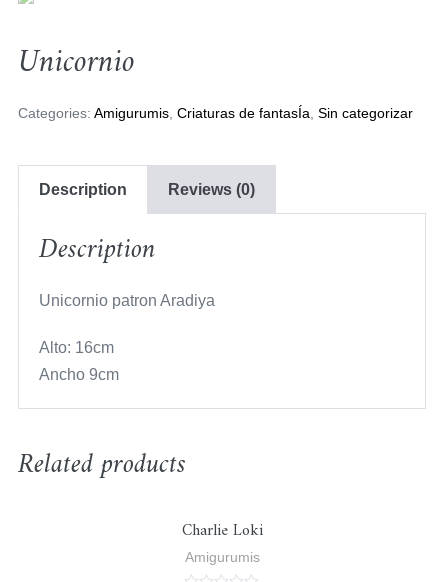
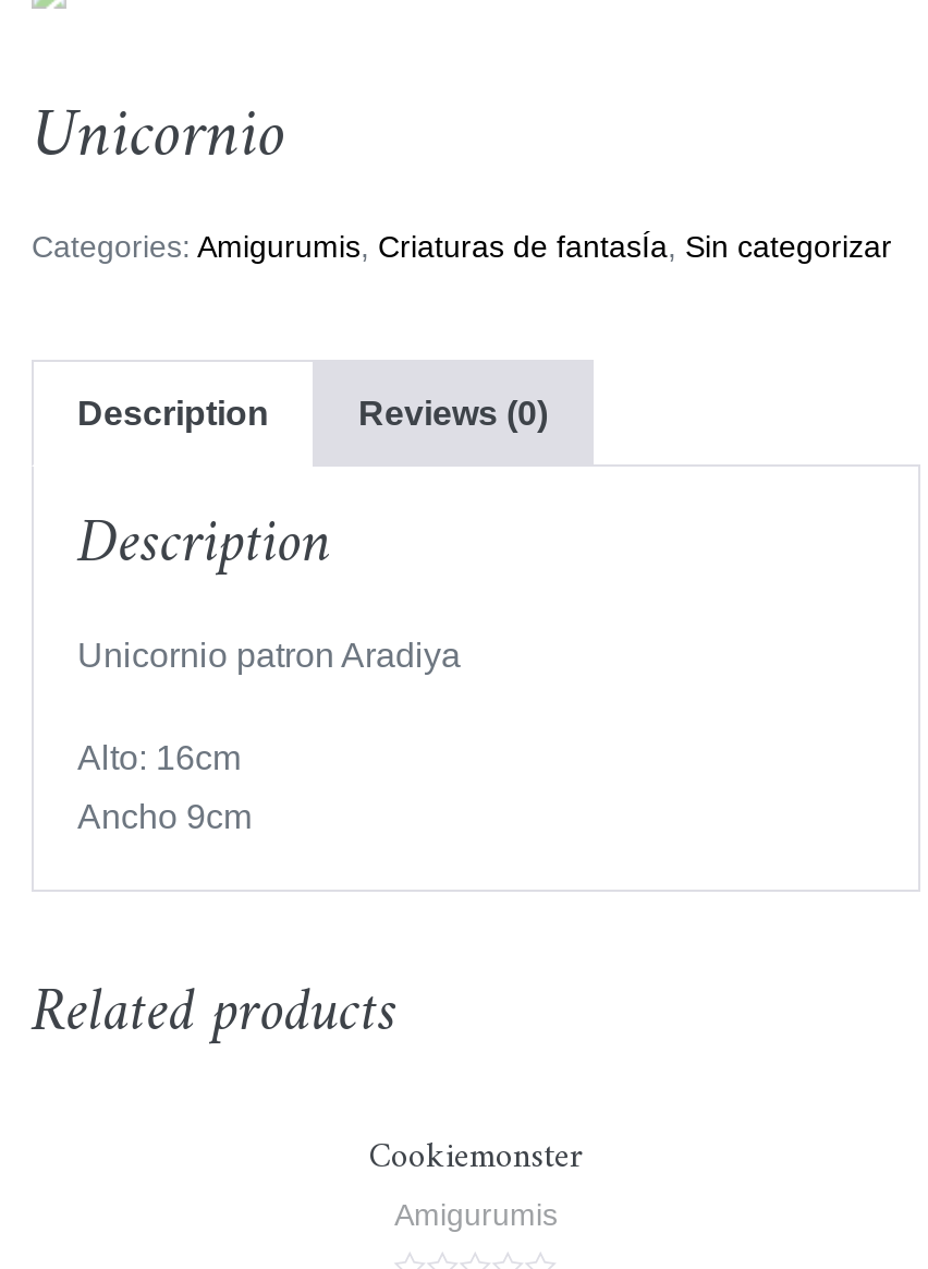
- Charlie Loki
+ Cookiemonster
